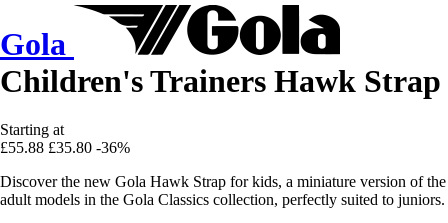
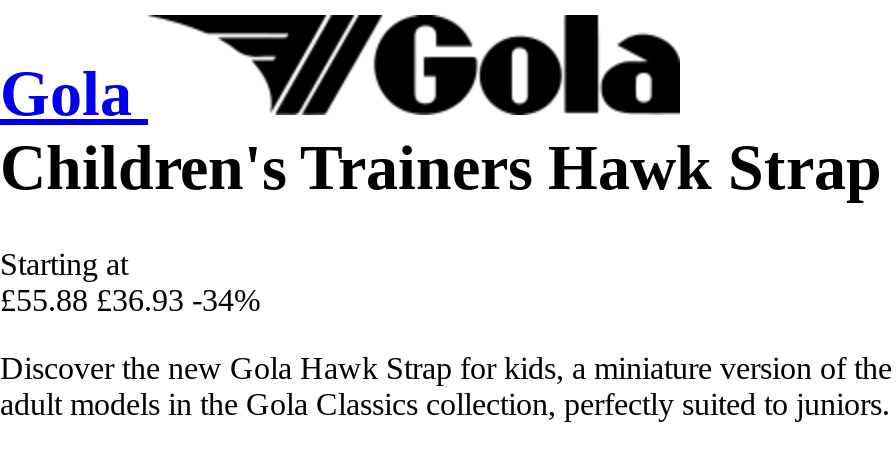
- £55.88 £35.80 -36%
+ £55.88 £36.93 -34%
